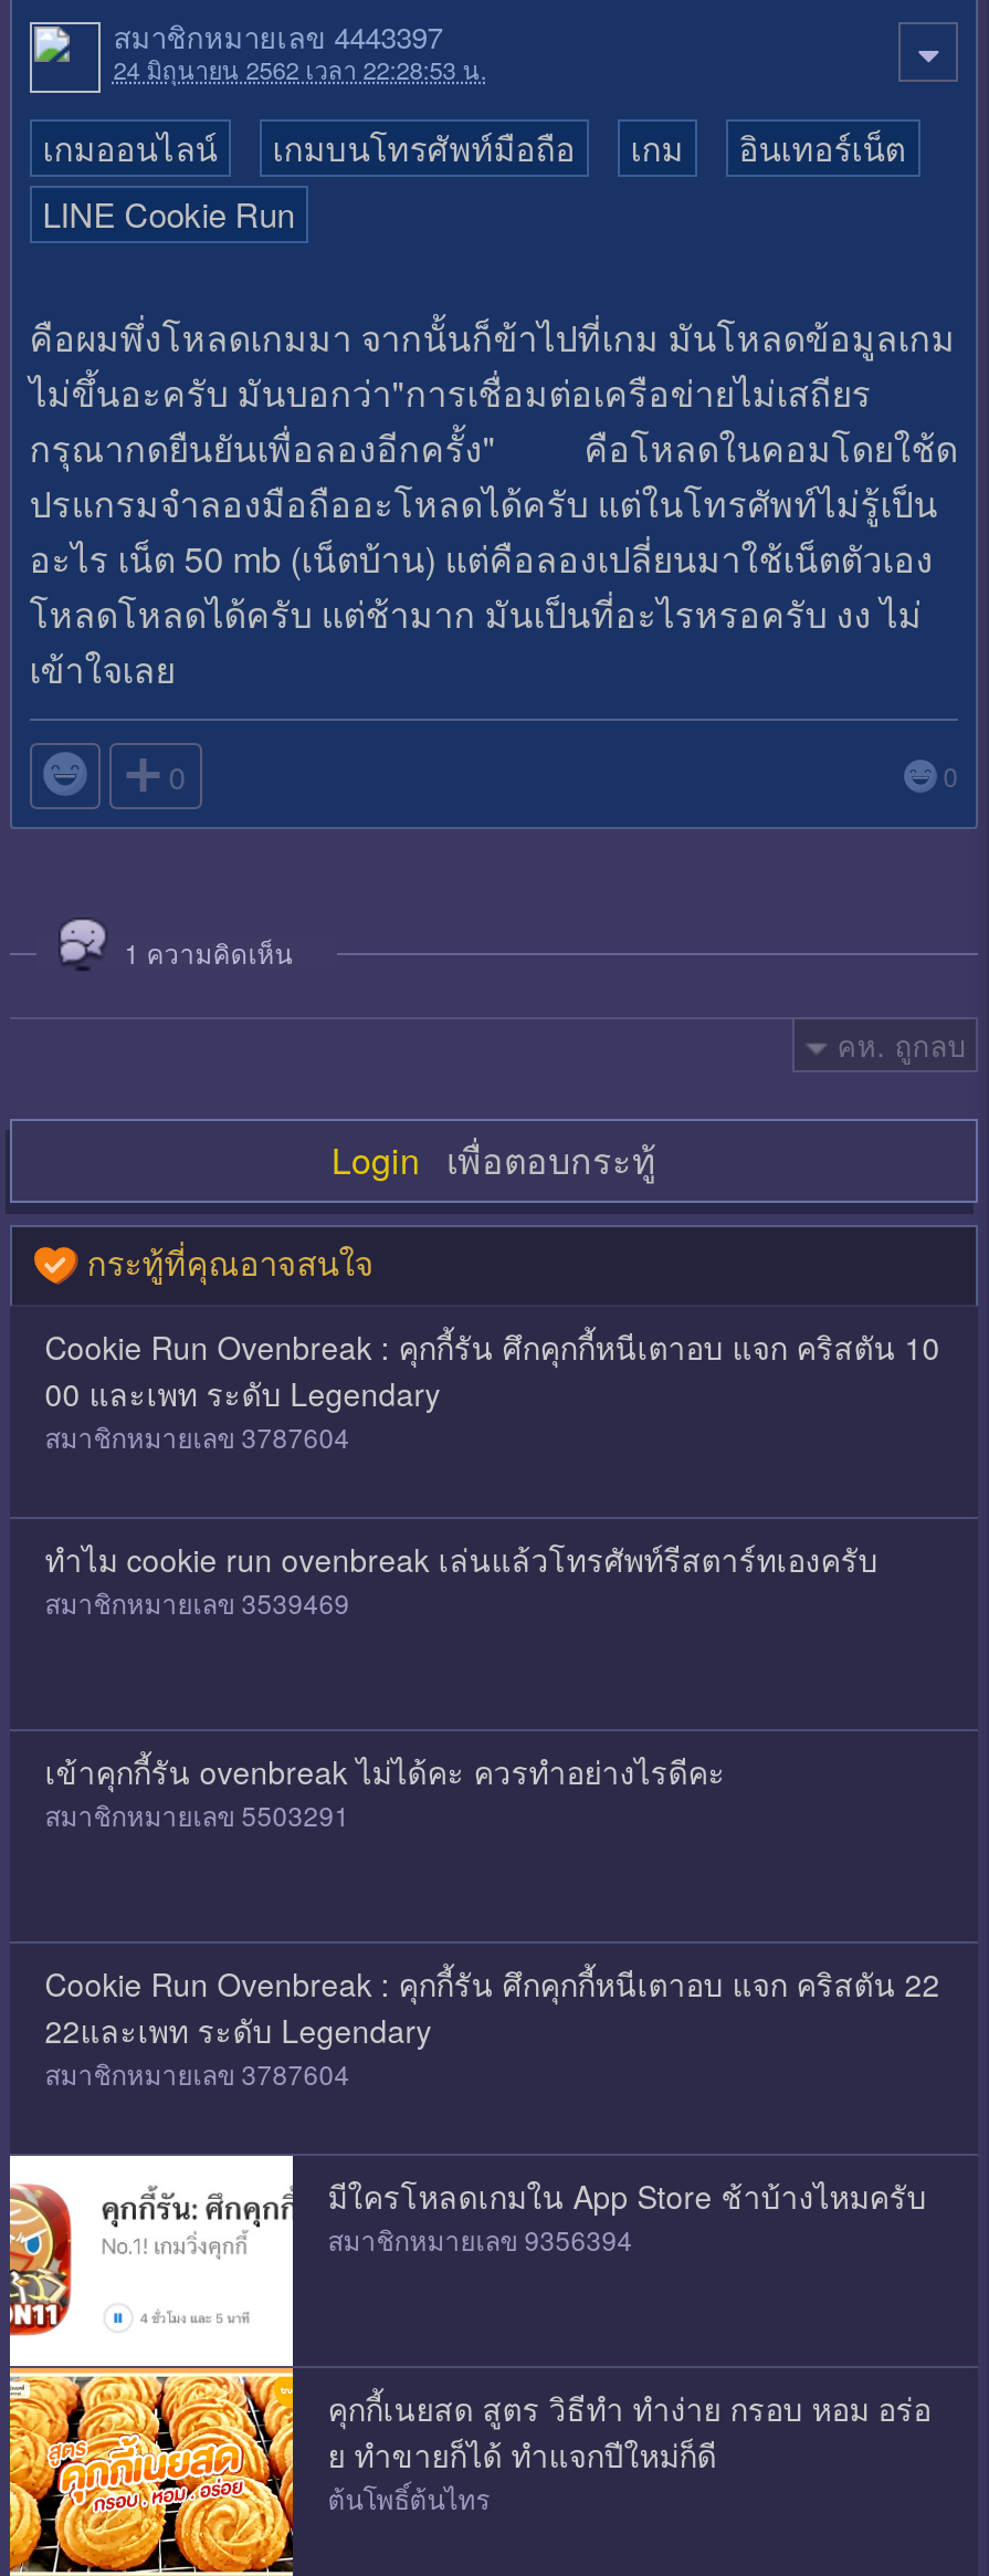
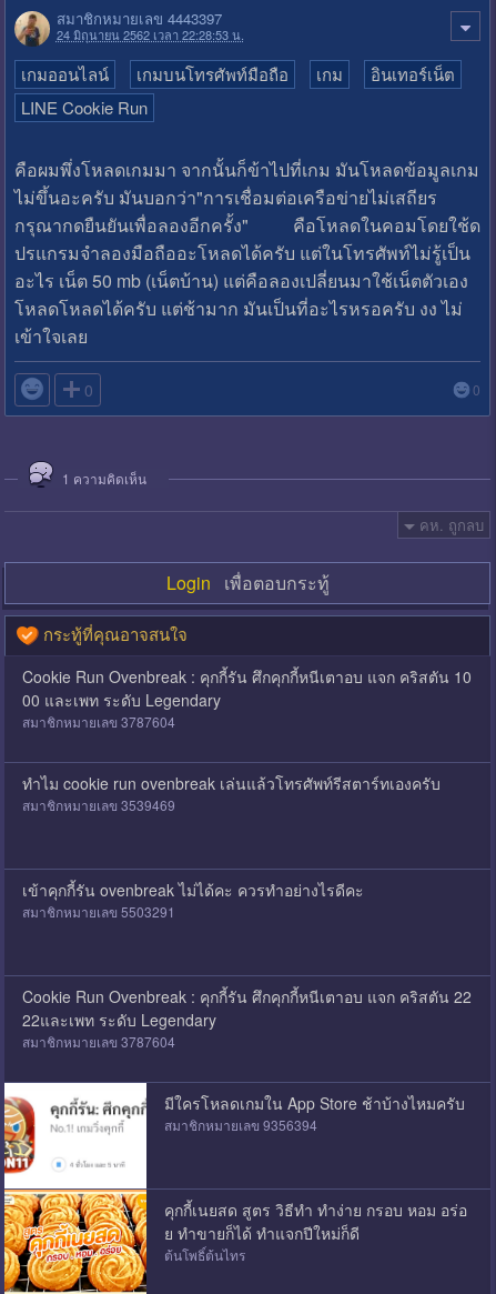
- [image]
+ [image]
